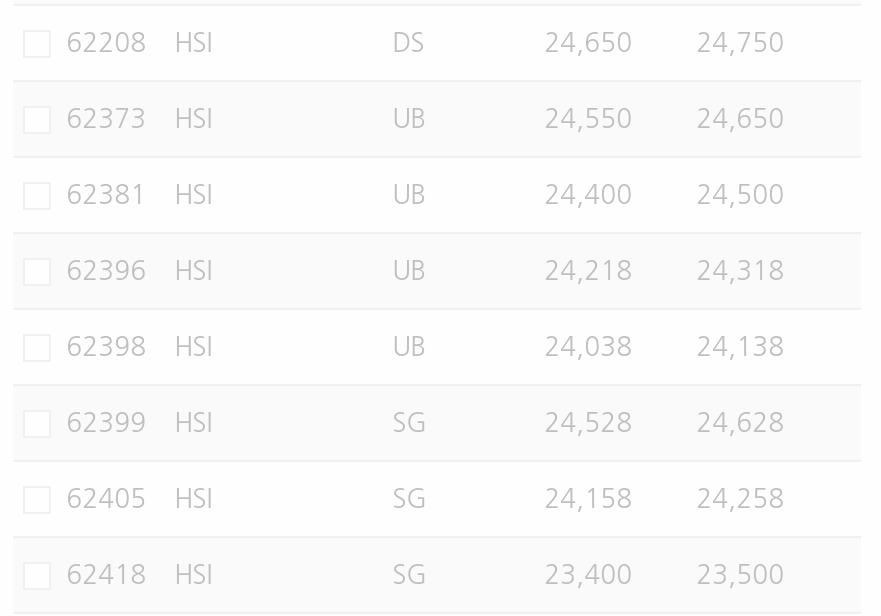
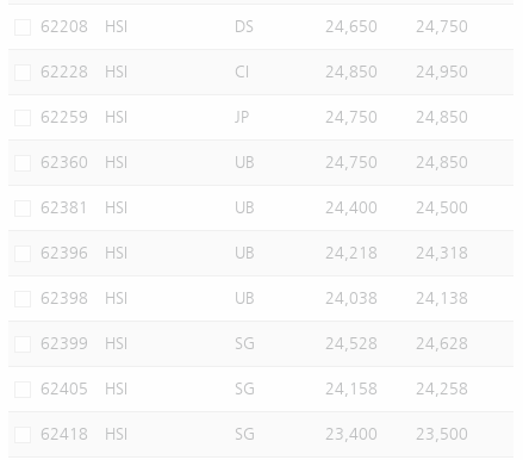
- 62373
+ 62228
+ HSI
+ CI
+ 24,850
+ 24,950
+ 62259
+ HSI
+ JP
+ 24,750
+ 24,850
+ 62360

- 24,550
+ 24,750

- 24,650
+ 24,850
